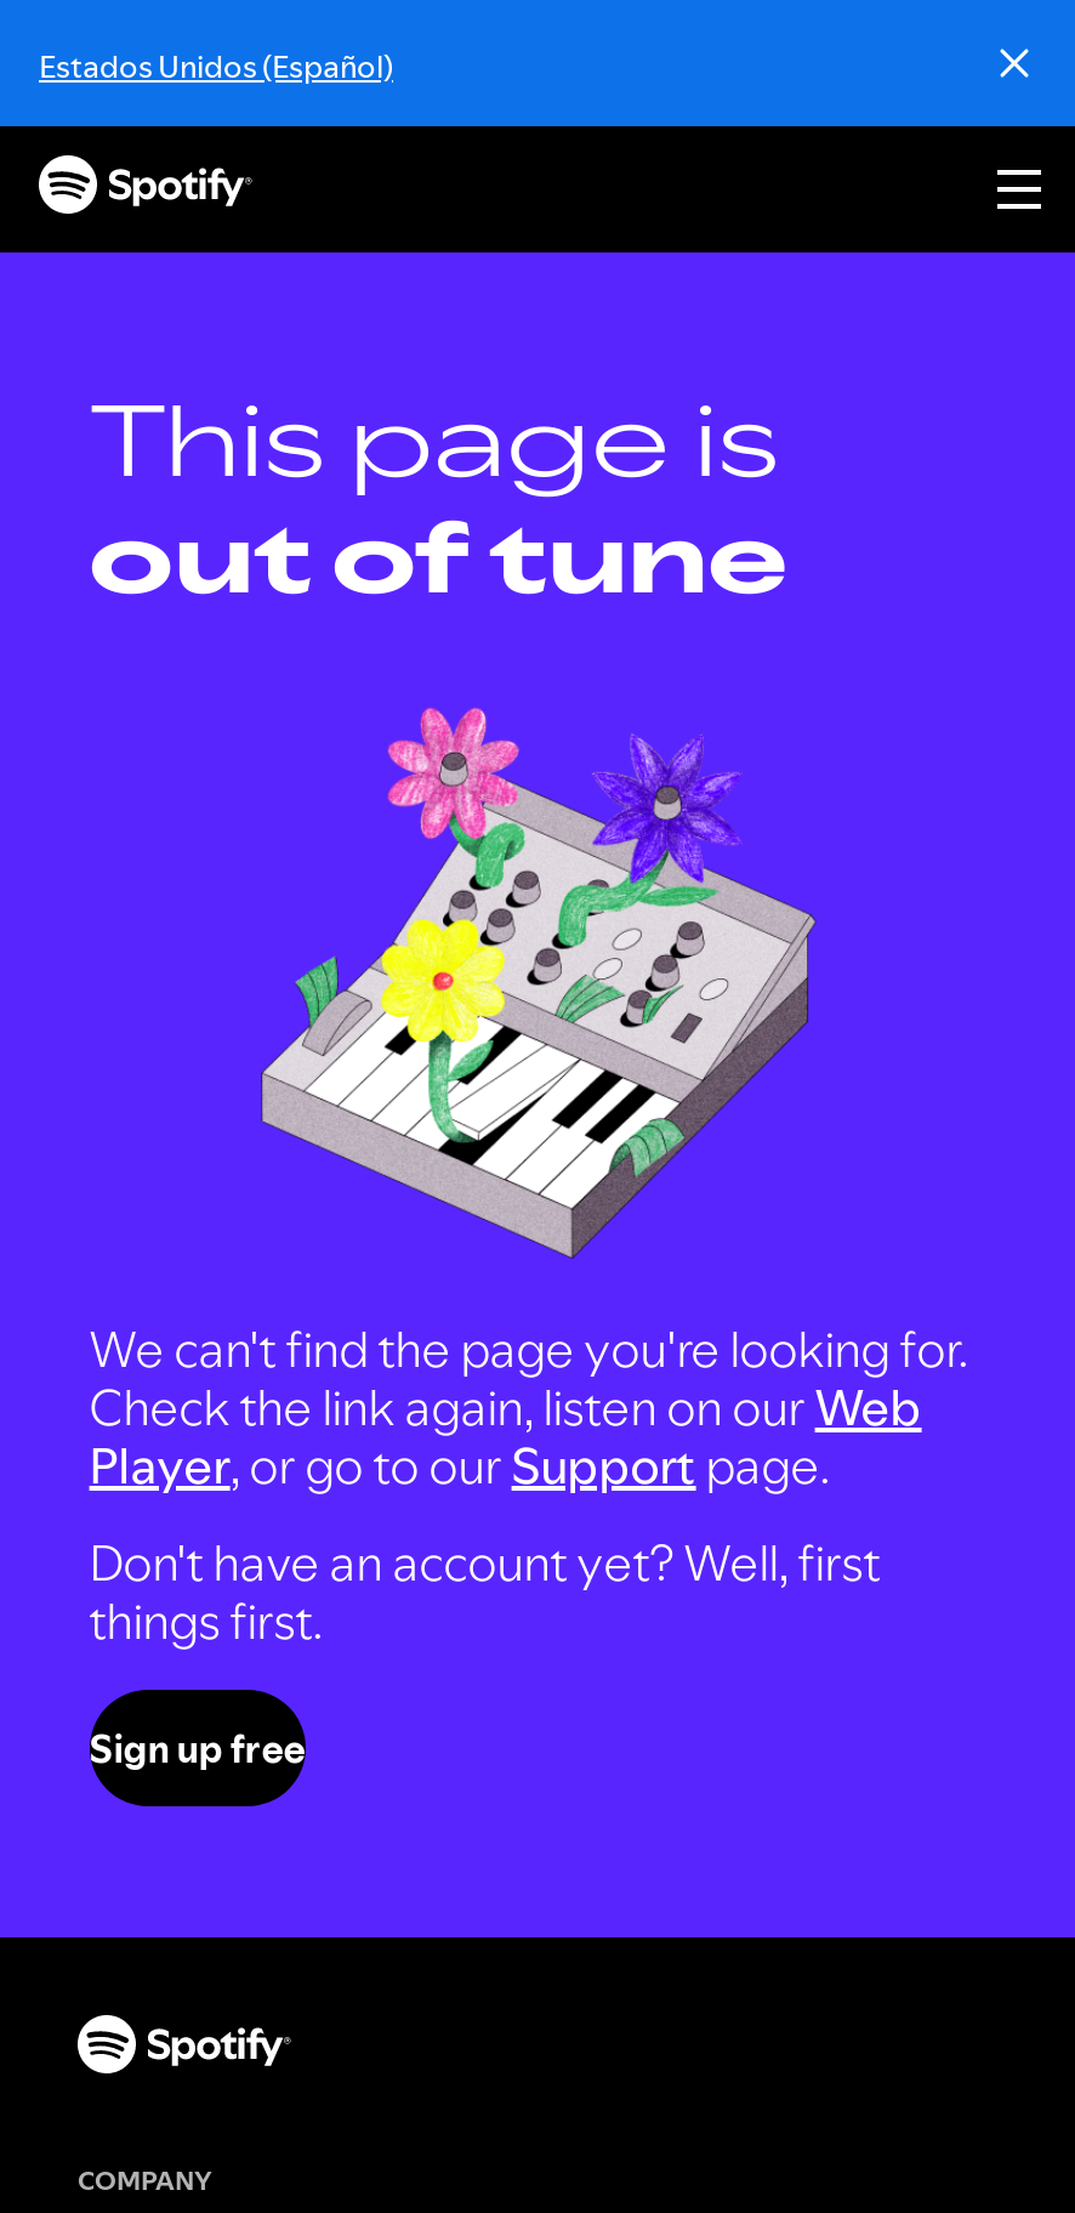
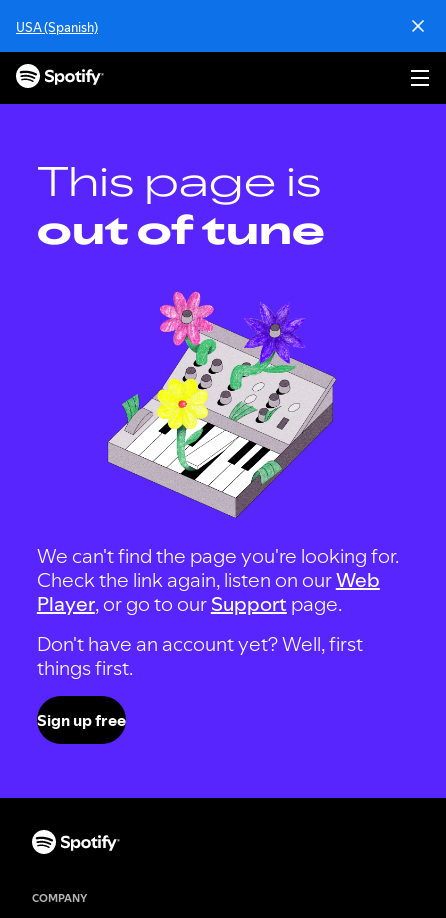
- Estados Unidos (Español)
+ USA (Spanish)
